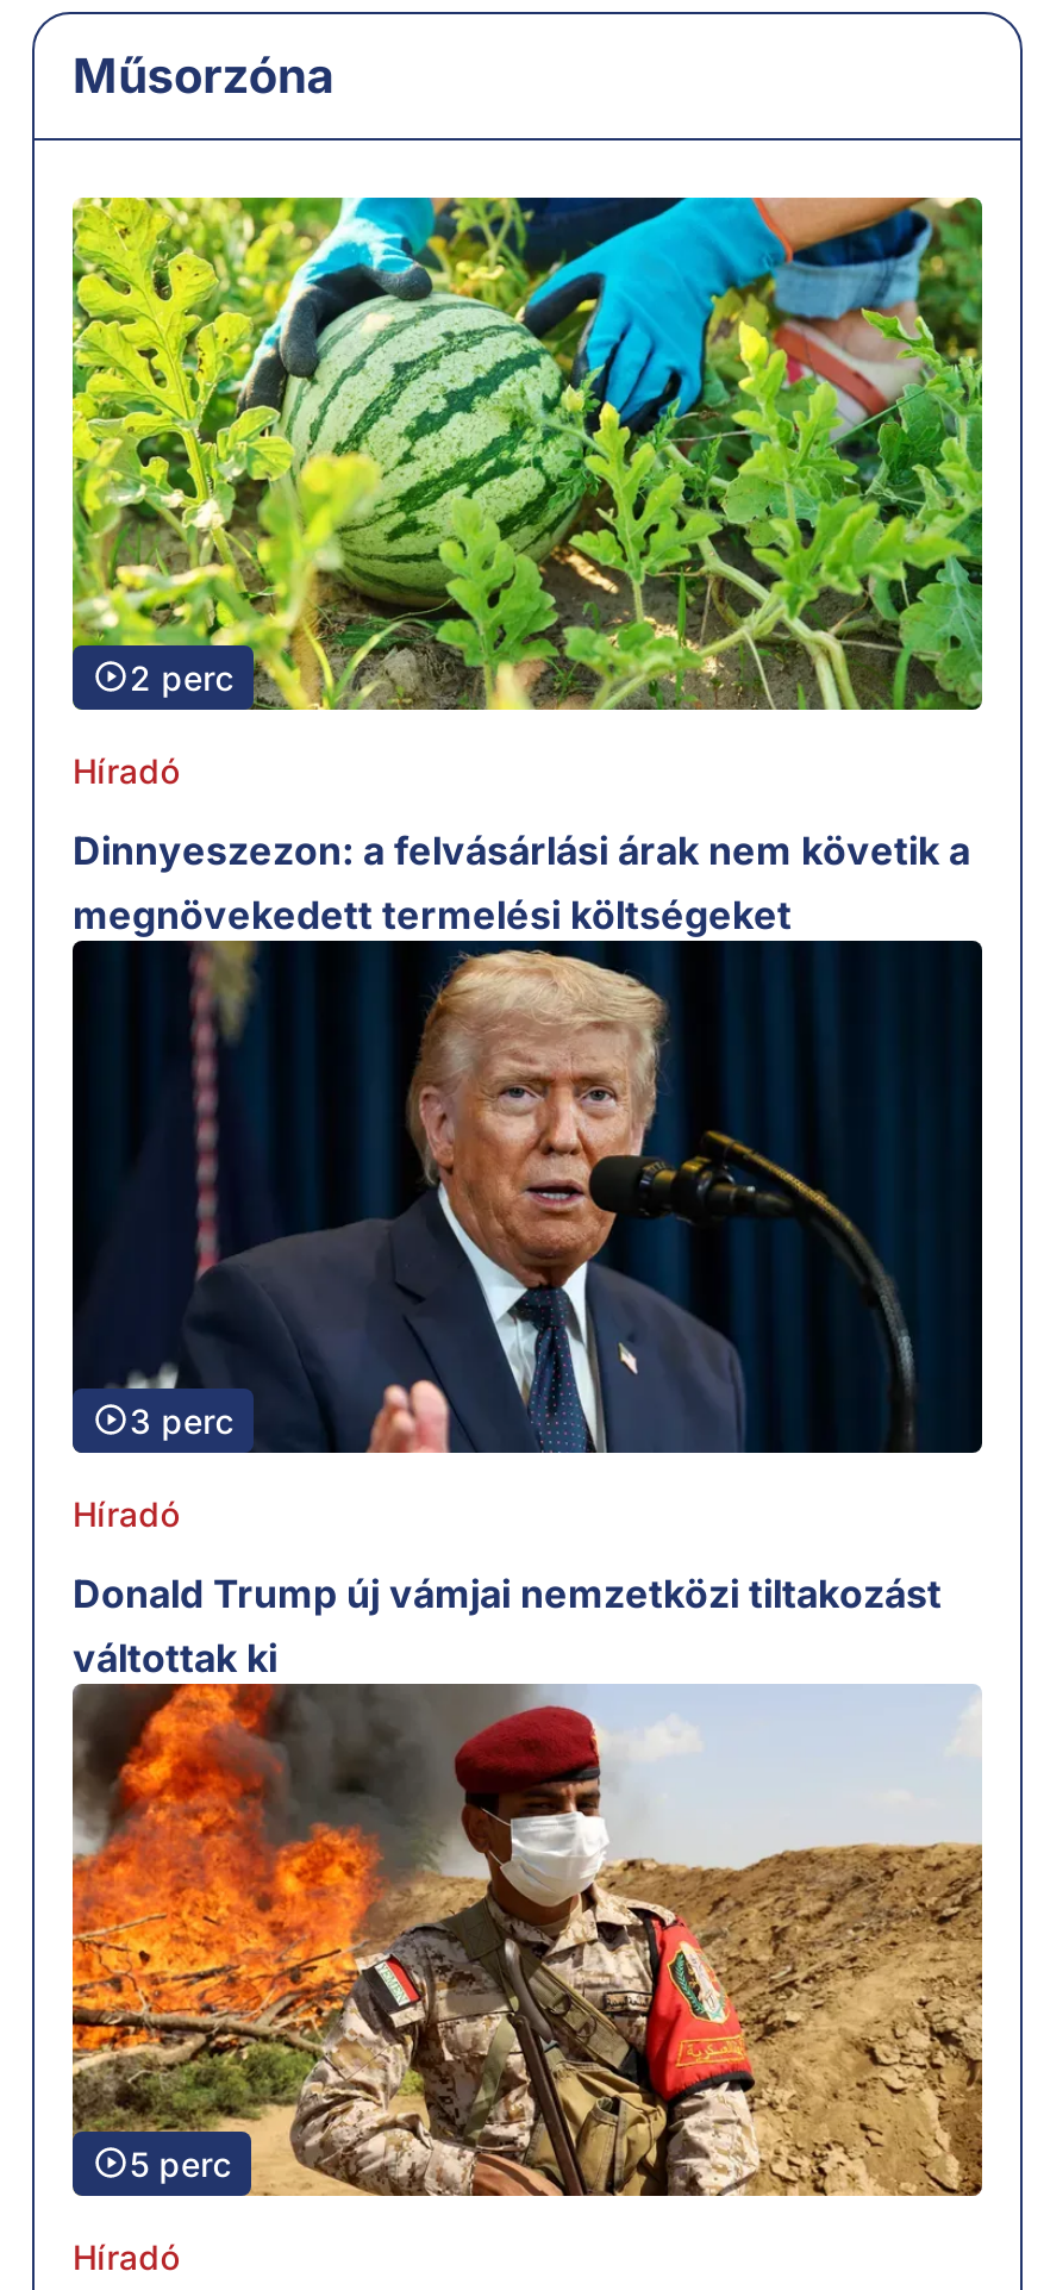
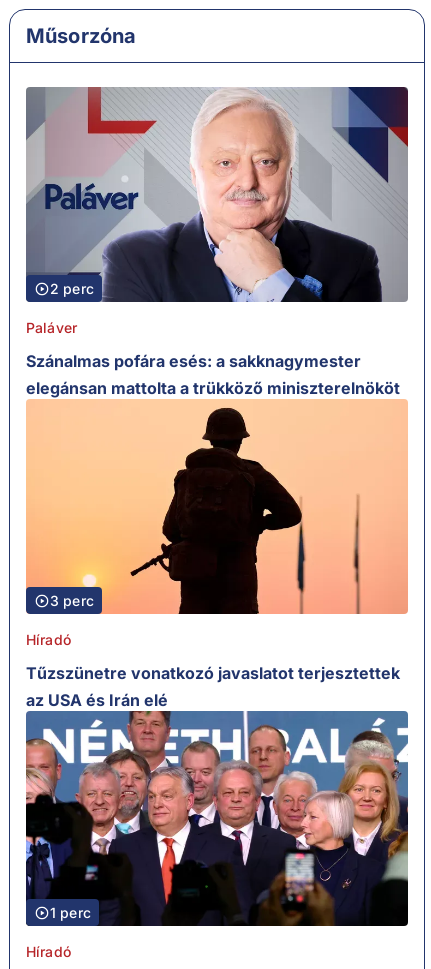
- [image]
- Híradó
+ [image]
+ Paláver

- Dinnyeszezon: a felvásárlási árak nem követik a
- megnövekedett termelési költségeket
+ Szánalmas pofára esés: a sakknagymester
+ elegánsan mattolta a trükköző miniszterelnököt

- [image]
+ [image]

- Donald Trump új vámjai nemzetközi tiltakozást
- váltottak ki
+ Tűzszünetre vonatkozó javaslatot terjesztettek
+ az USA és Irán elé

- [image]
- 5 perc
+ [image]
+ 1 perc
